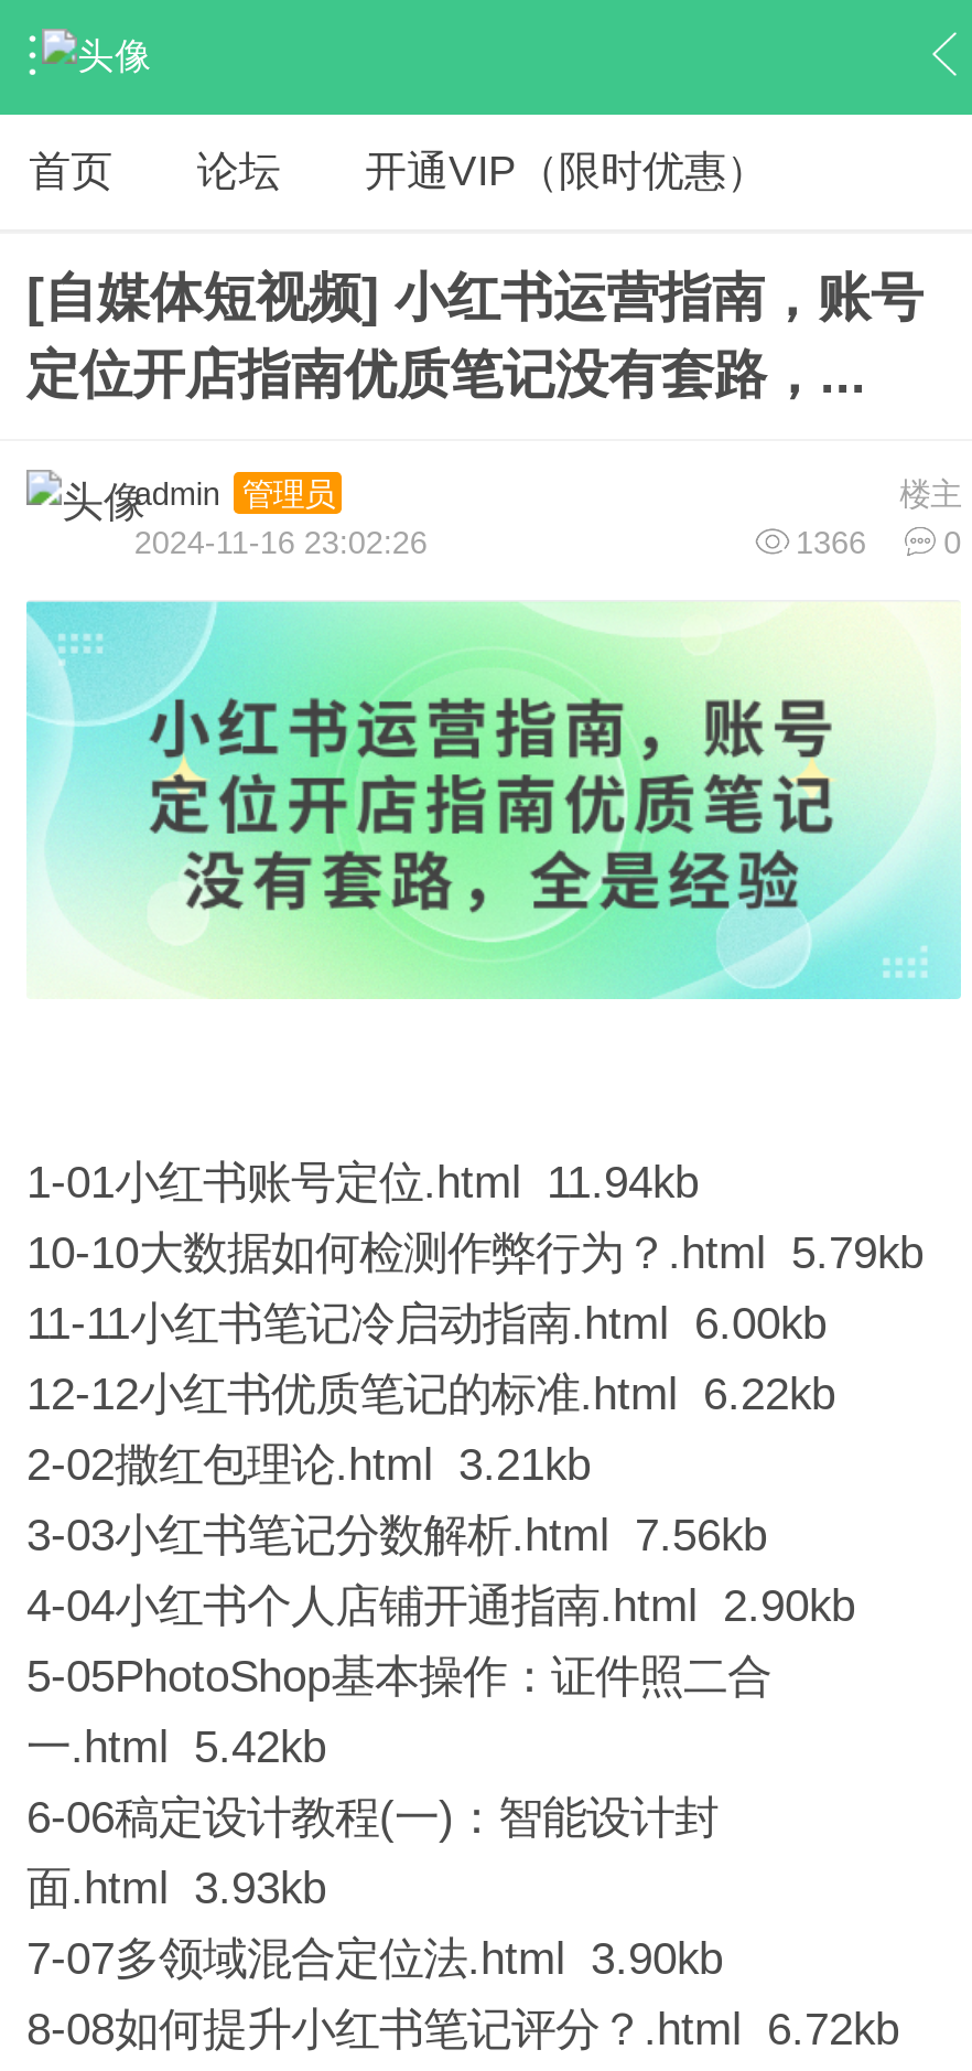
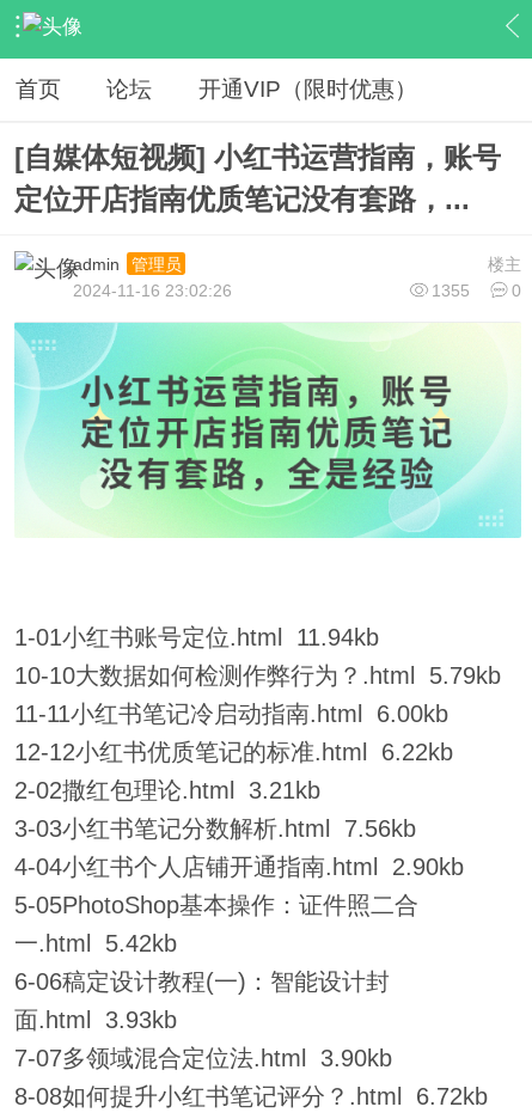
- 1366 0
+ 1355 0
